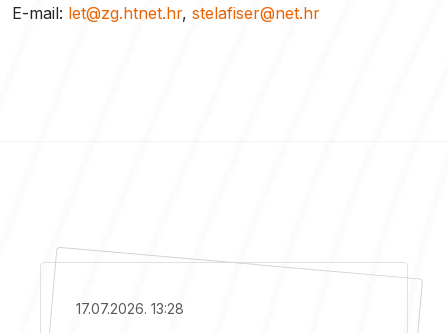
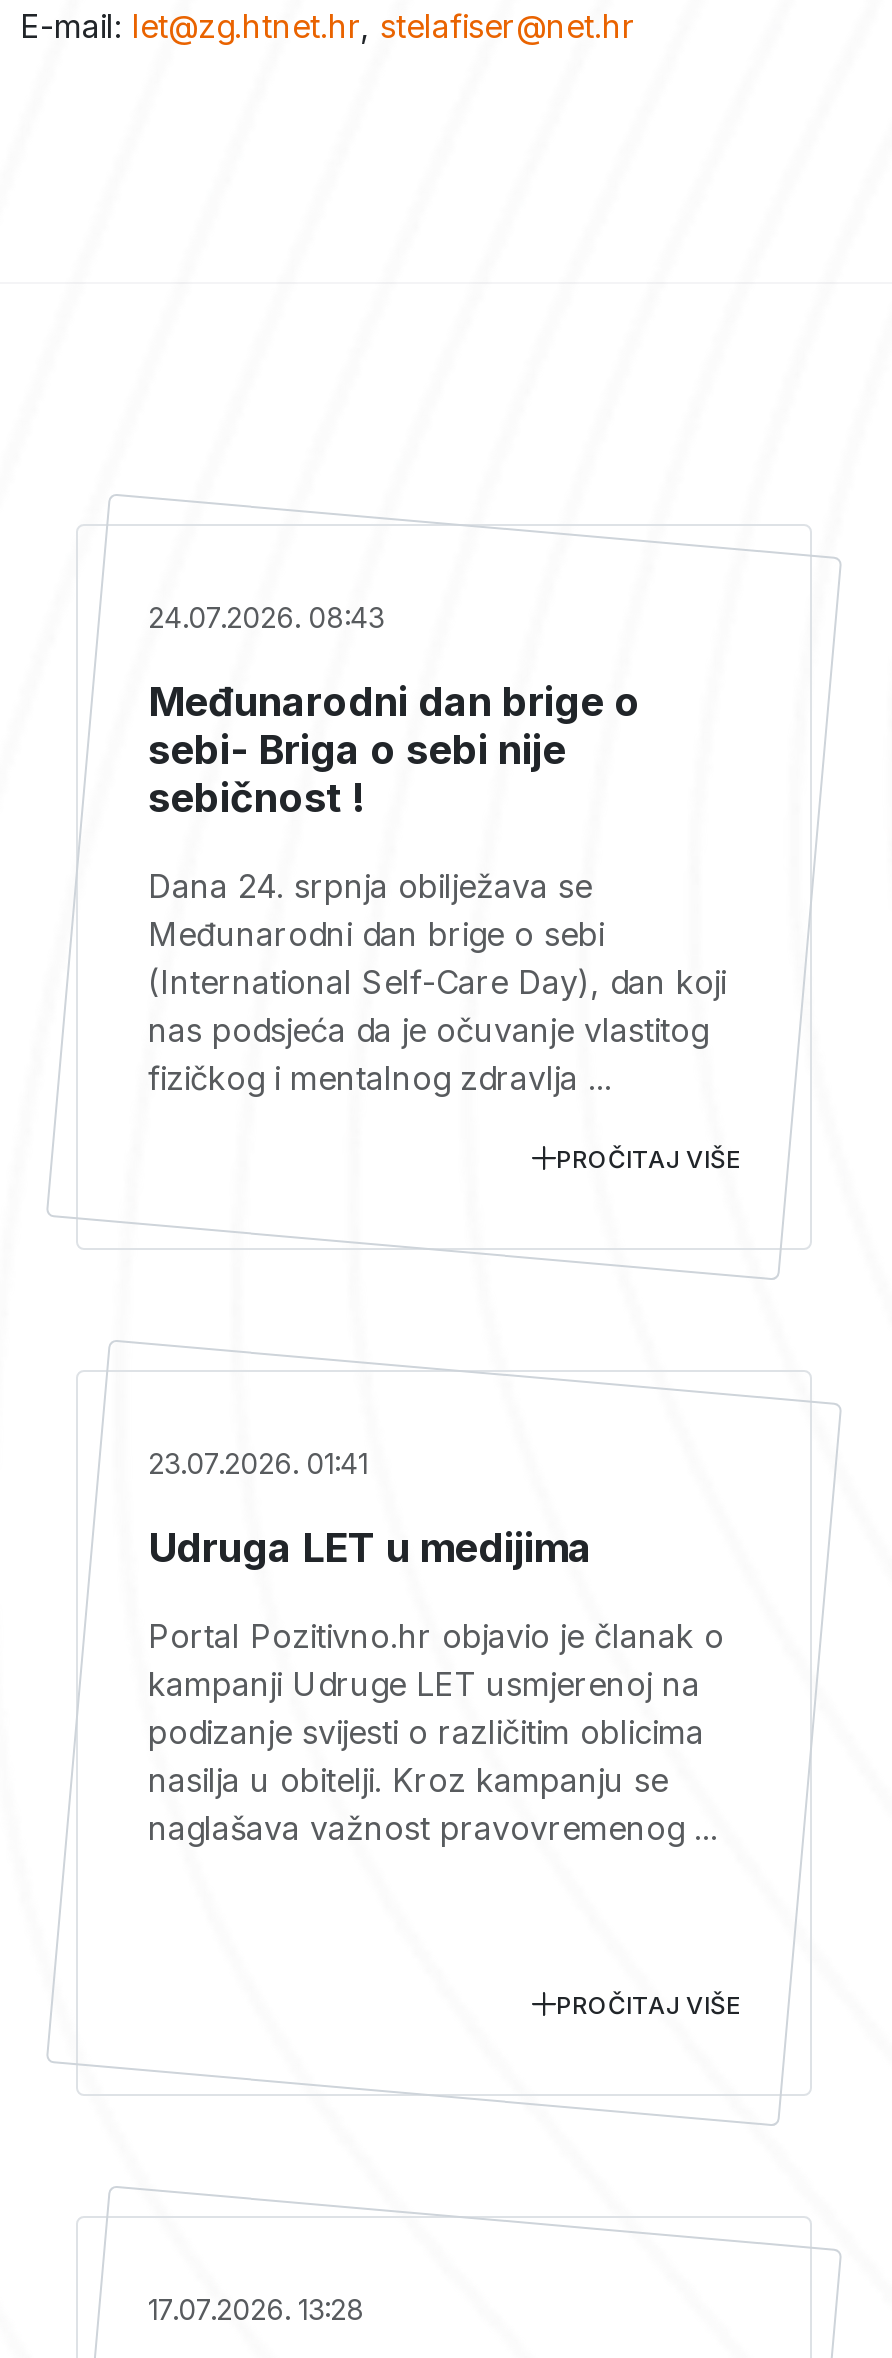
+ 24.07.2026. 08:43
+ Međunarodni dan brige o
+ sebi- Briga o sebi nije
+ sebičnost !
+ Dana 24. srpnja obilježava se
+ Međunarodni dan brige o sebi
+ (International Self-Care Day), dan koji
+ nas podsjeća da je očuvanje vlastitog
+ fizičkog i mentalnog zdravlja ...
+ PROČITAJ VIŠE

+ 23.07.2026. 01:41
+ Udruga LET u medijima
+ Portal Pozitivno.hr objavio je članak o
+ kampanji Udruge LET usmjerenoj na
+ podizanje svijesti o različitim oblicima
+ nasilja u obitelji. Kroz kampanju se
+ naglašava važnost pravovremenog ...

+ PROČITAJ VIŠE
